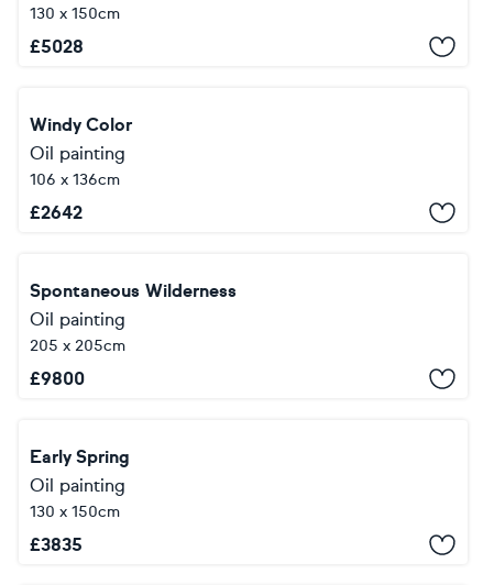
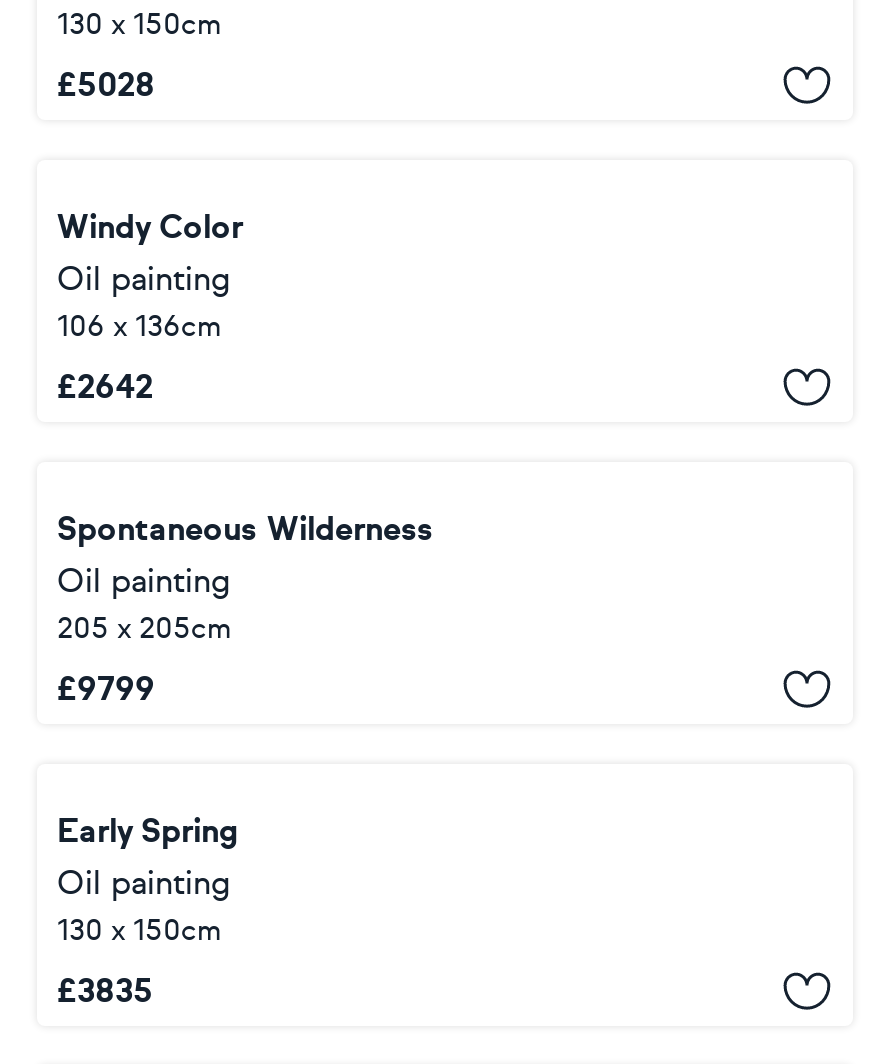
- £9800
+ £9799
